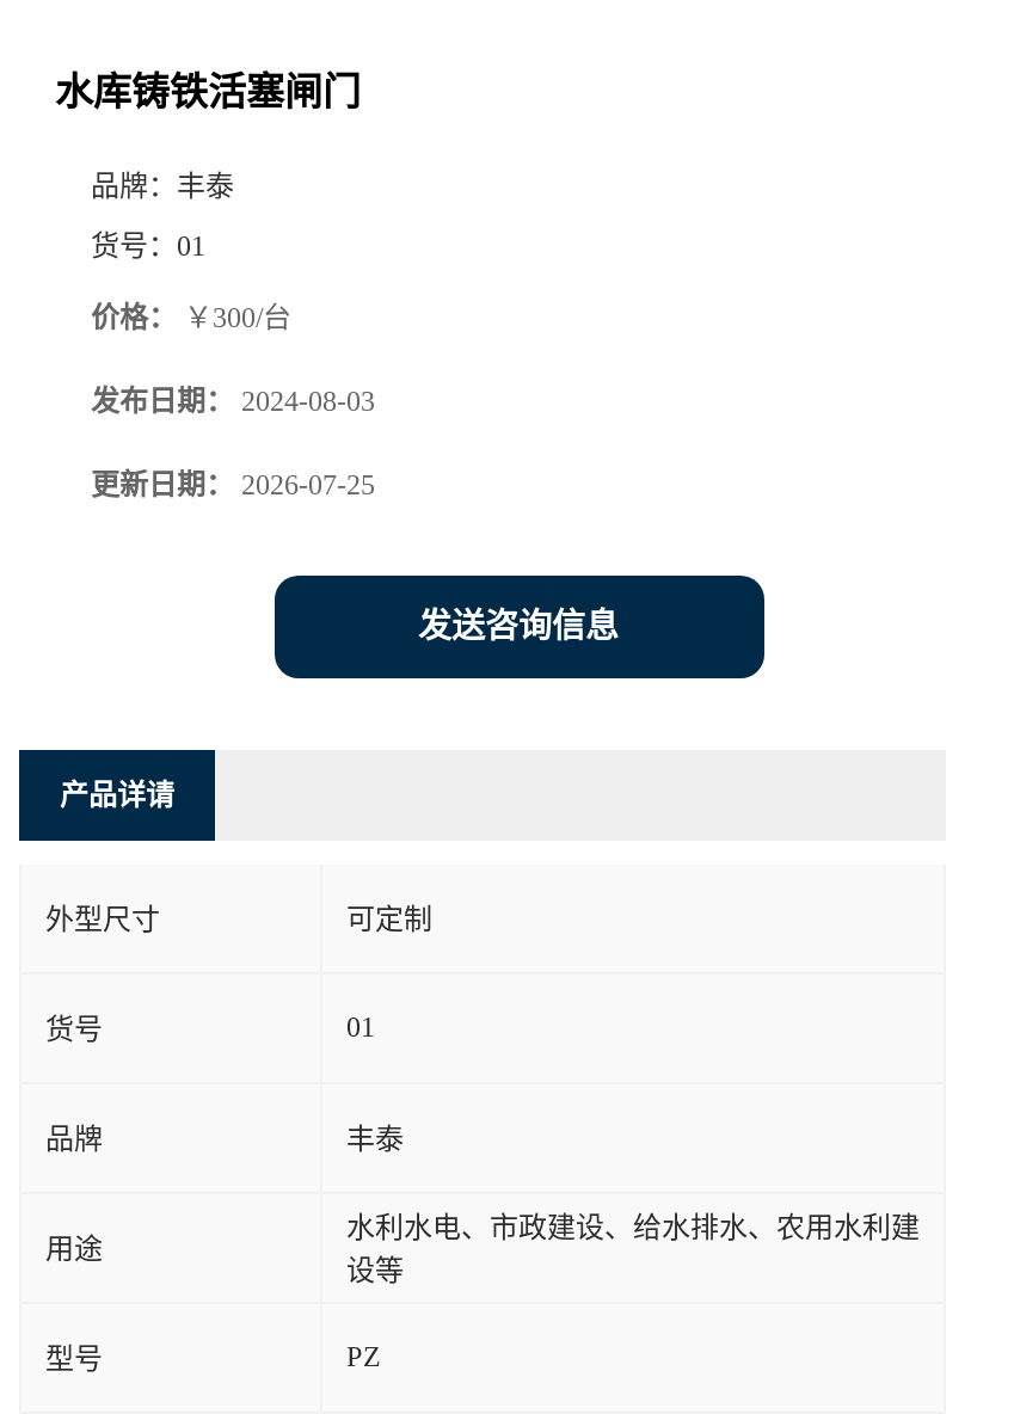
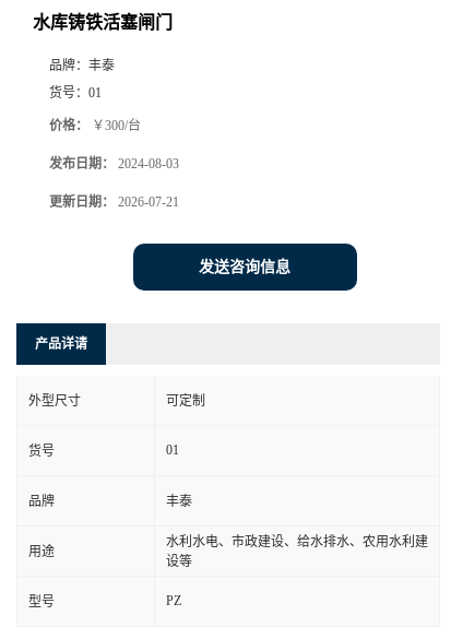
- 更新日期：2026-07-25
+ 更新日期：2026-07-21
